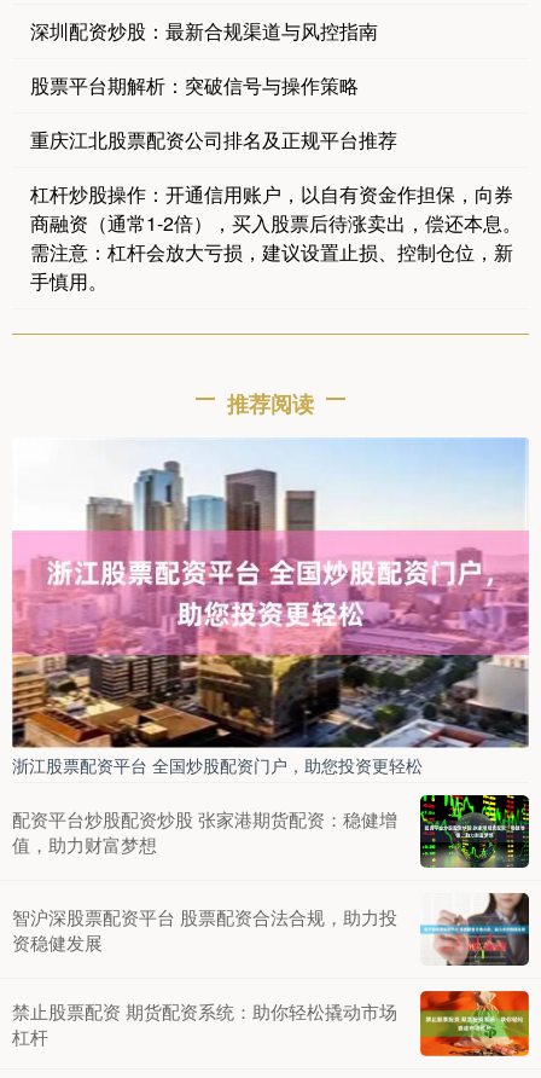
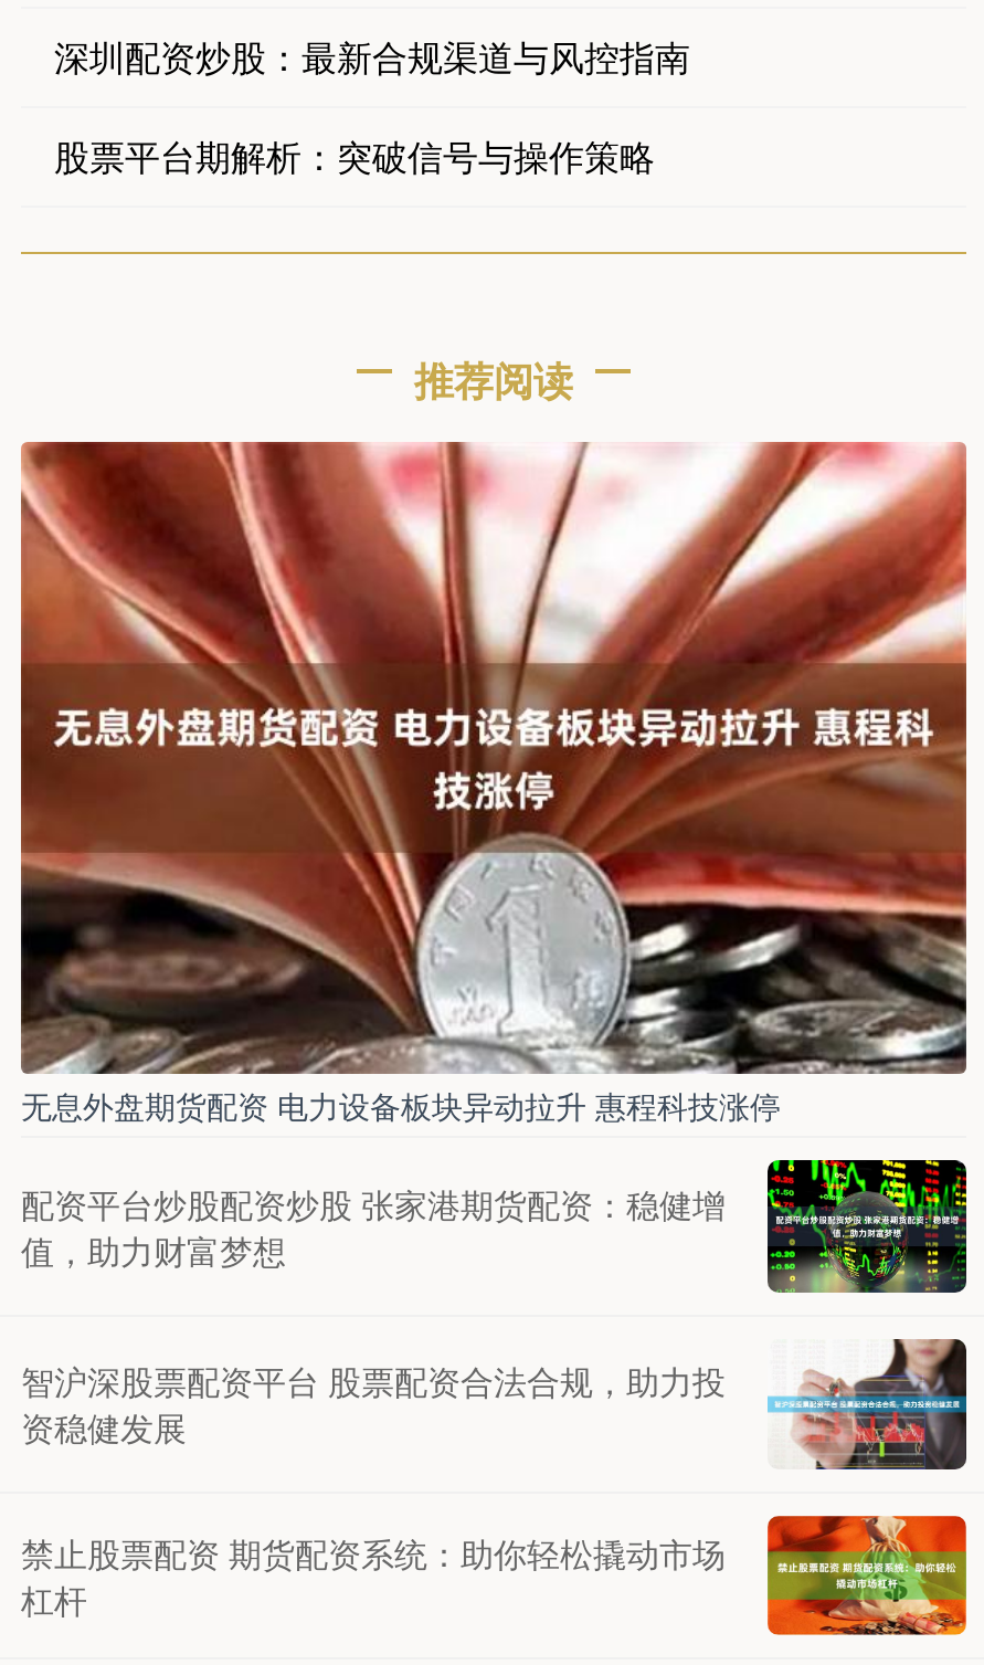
- 重庆江北股票配资公司排名及正规平台推荐
- 杠杆炒股操作：开通信用账户，以自有资金作担保，向券
- 商融资（通常1-2倍），买入股票后待涨卖出，偿还本息。
- 需注意：杠杆会放大亏损，建议设置止损、控制仓位，新
- 手慎用。

moved up: 推荐阅读

- [image]
- 浙江股票配资平台 全国炒股配资门户，助您投资更轻松
+ [image]
+ 无息外盘期货配资 电力设备板块异动拉升 惠程科技涨停
